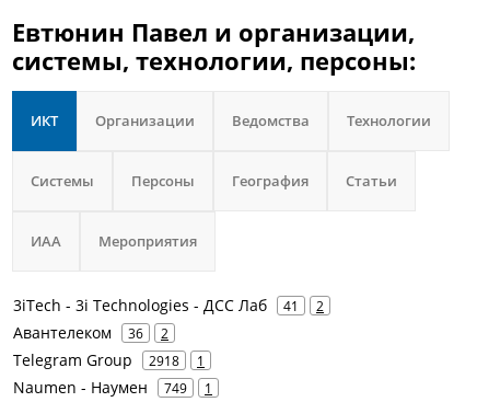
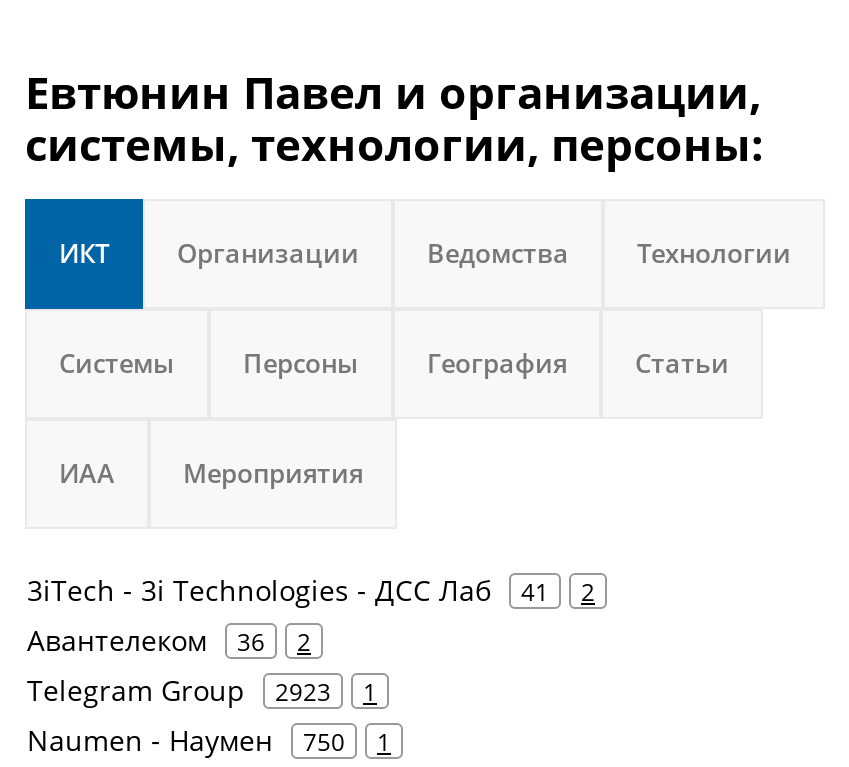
- Telegram Group 2918 1
+ Telegram Group 2923 1

- Naumen - Наумен 749 1
+ Naumen - Наумен 750 1
